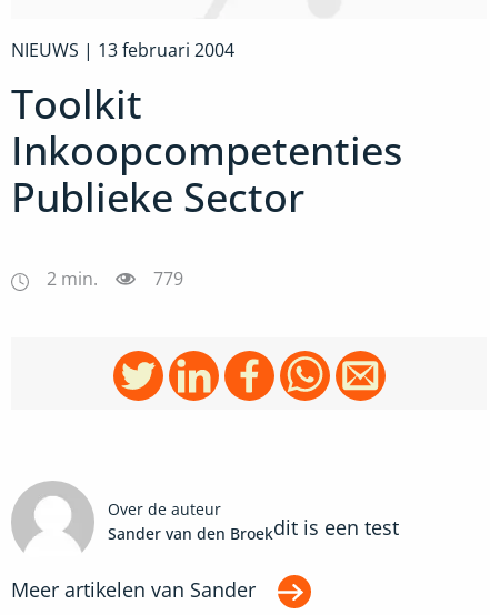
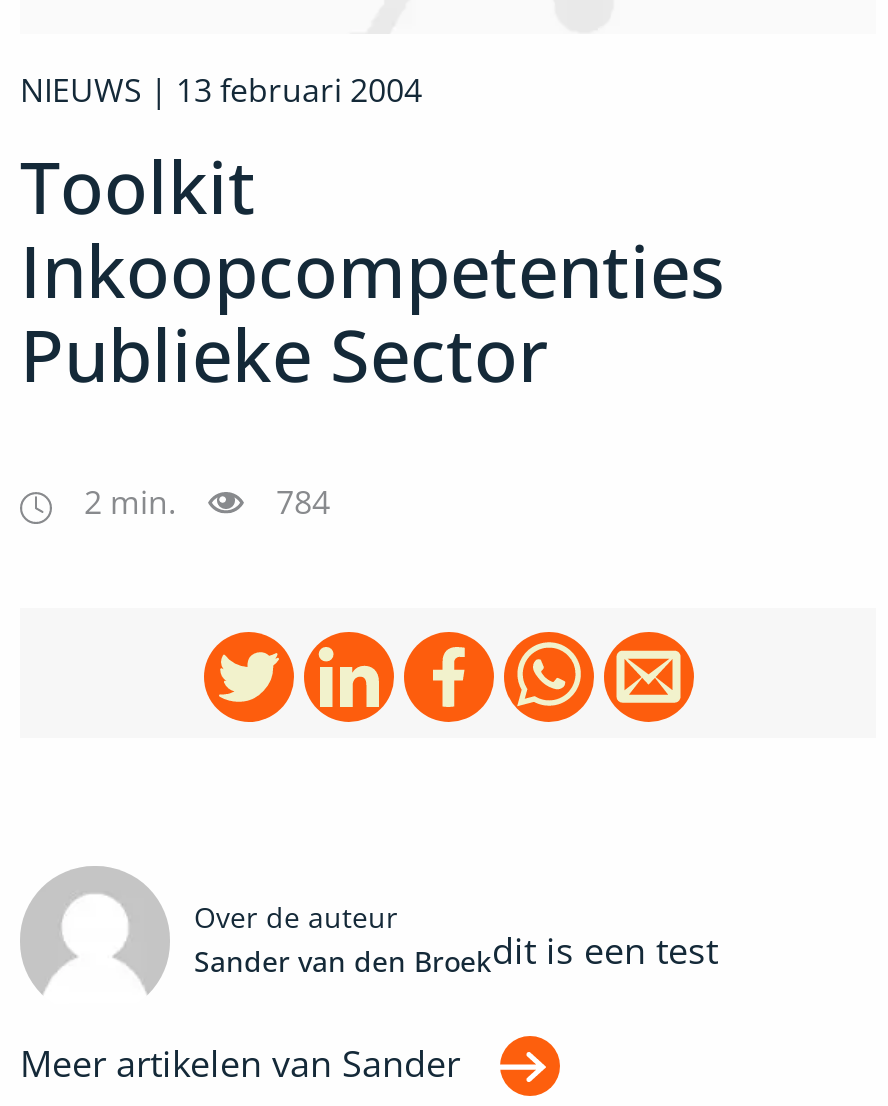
- 779
+ 784
